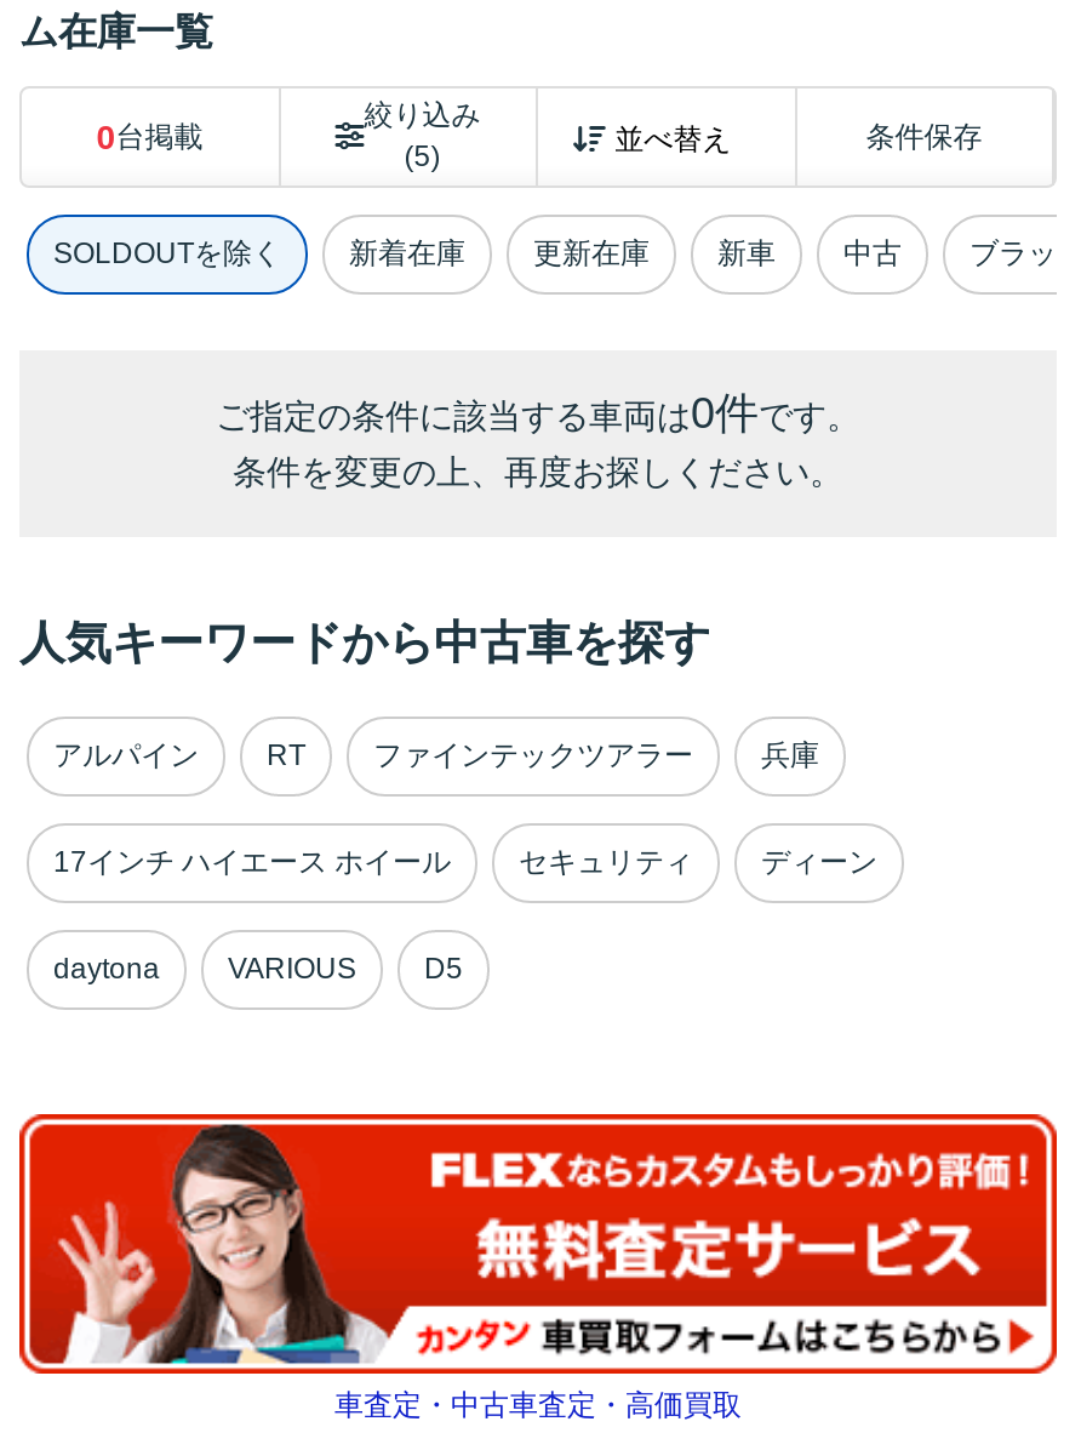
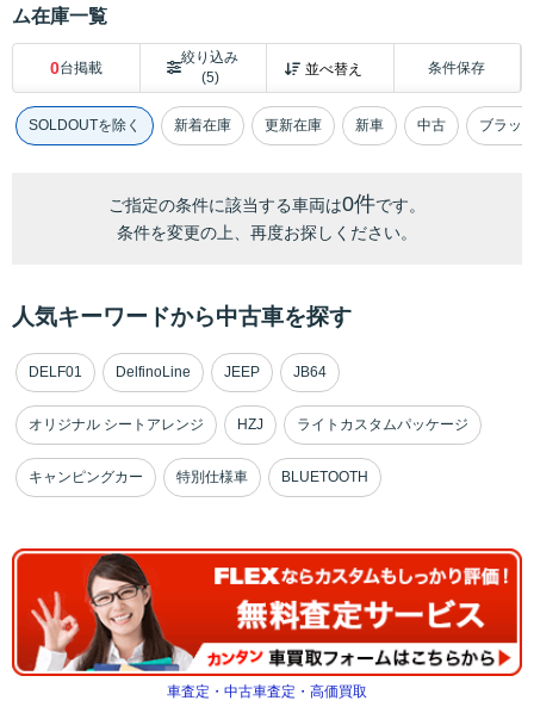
- アルパイン
- RT
- ファインテックツアラー
- 兵庫
+ DELF01
+ DelfinoLine
+ JEEP
+ JB64

- 17インチ ハイエース ホイール
- セキュリティ
- ディーン
+ オリジナル シートアレンジ
+ HZJ
+ ライトカスタムパッケージ

- daytona
- VARIOUS
- D5
+ キャンピングカー
+ 特別仕様車
+ BLUETOOTH
